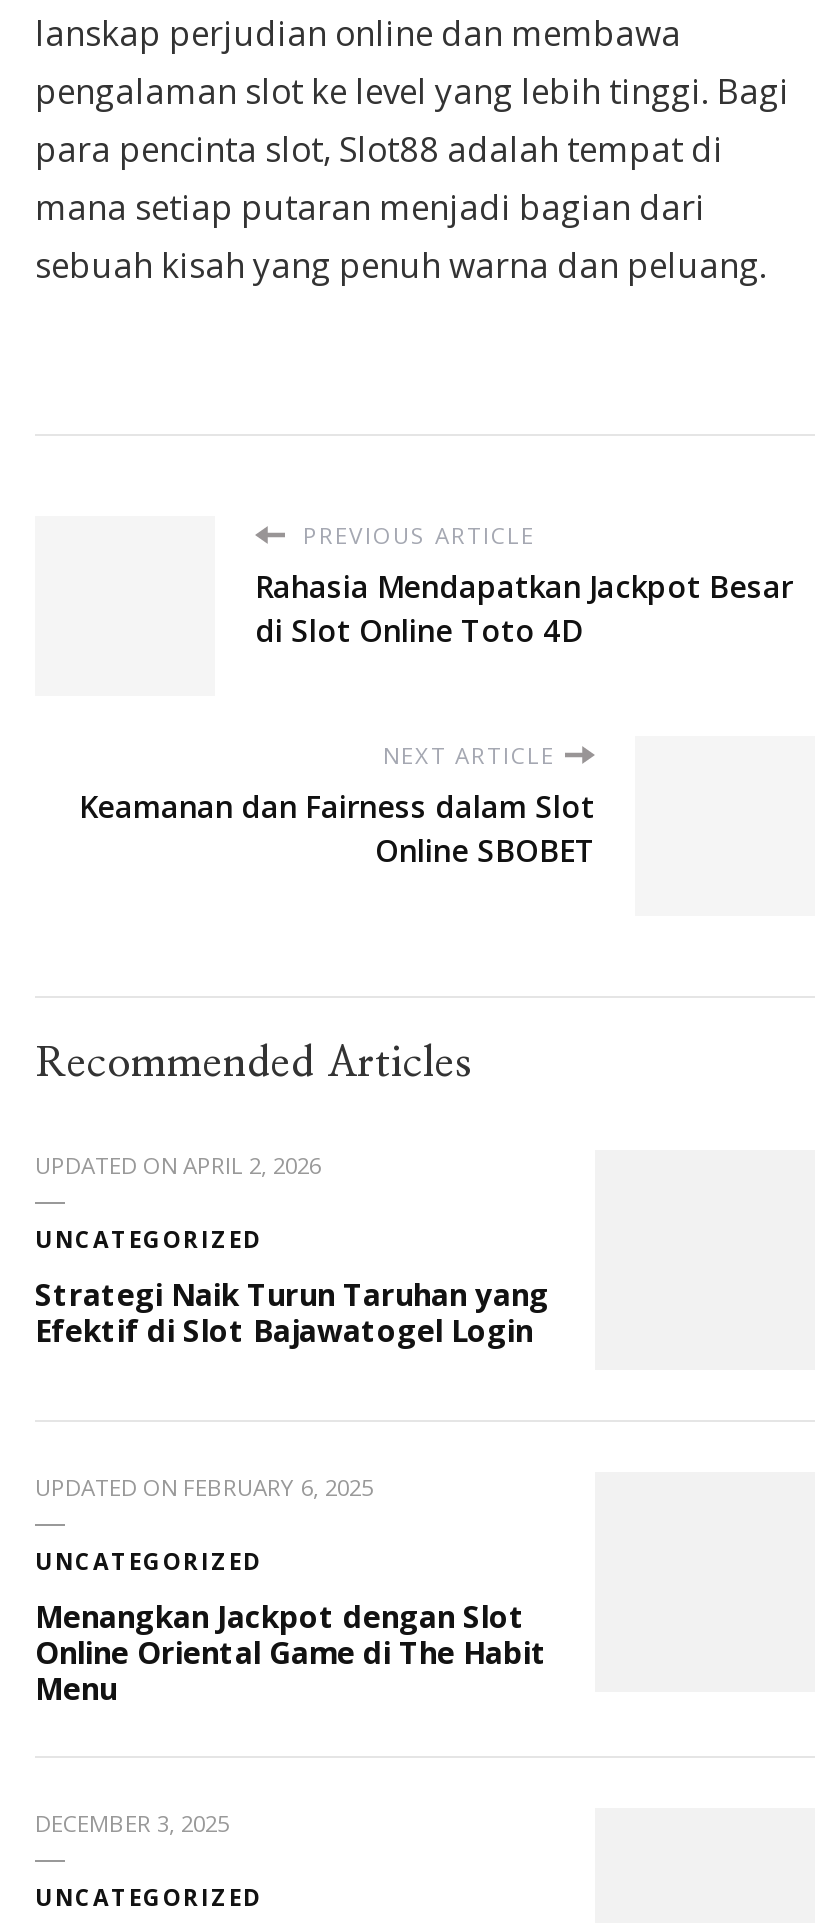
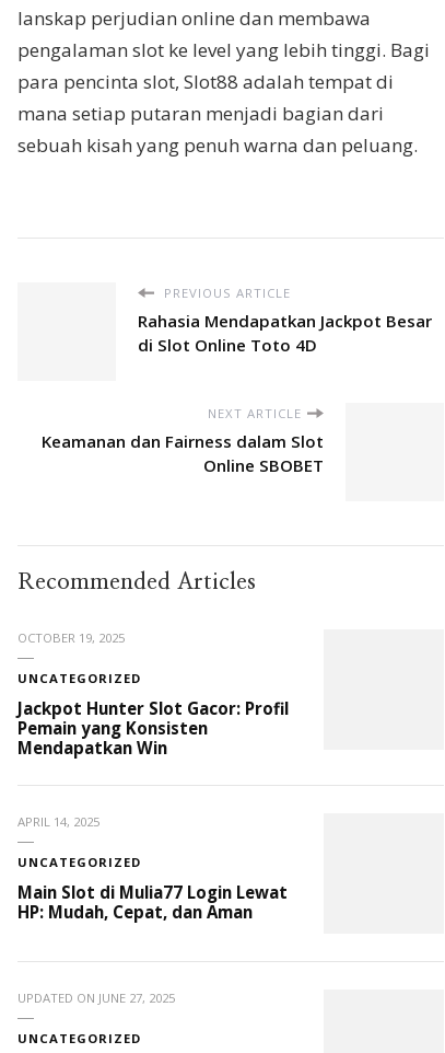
- UPDATED ON APRIL 2, 2026
+ OCTOBER 19, 2025

- Strategi Naik Turun Taruhan yang
- Efektif di Slot Bajawatogel Login
+ Jackpot Hunter Slot Gacor: Profil
+ Pemain yang Konsisten
+ Mendapatkan Win

- UPDATED ON FEBRUARY 6, 2025
+ APRIL 14, 2025

- Menangkan Jackpot dengan Slot
- Online Oriental Game di The Habit
- Menu
+ Main Slot di Mulia77 Login Lewat
+ HP: Mudah, Cepat, dan Aman

- DECEMBER 3, 2025
+ UPDATED ON JUNE 27, 2025
